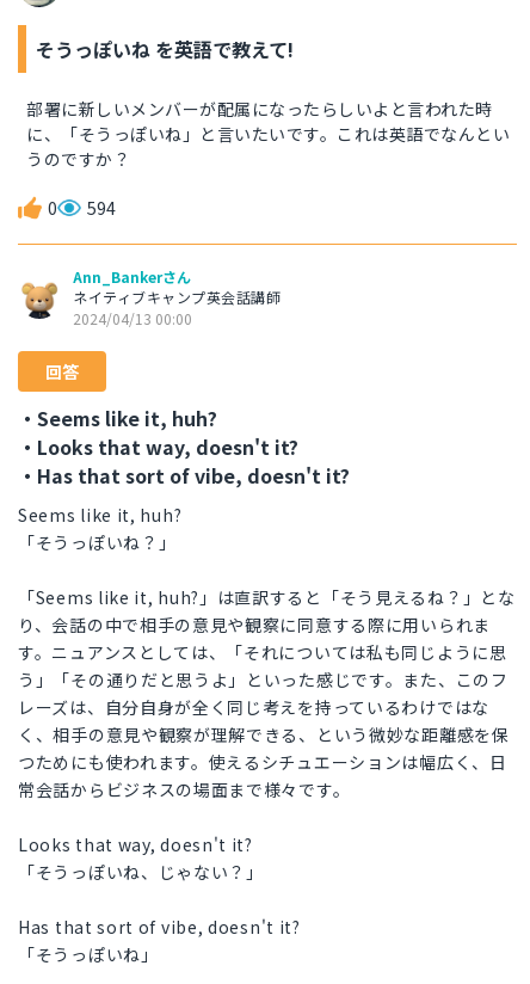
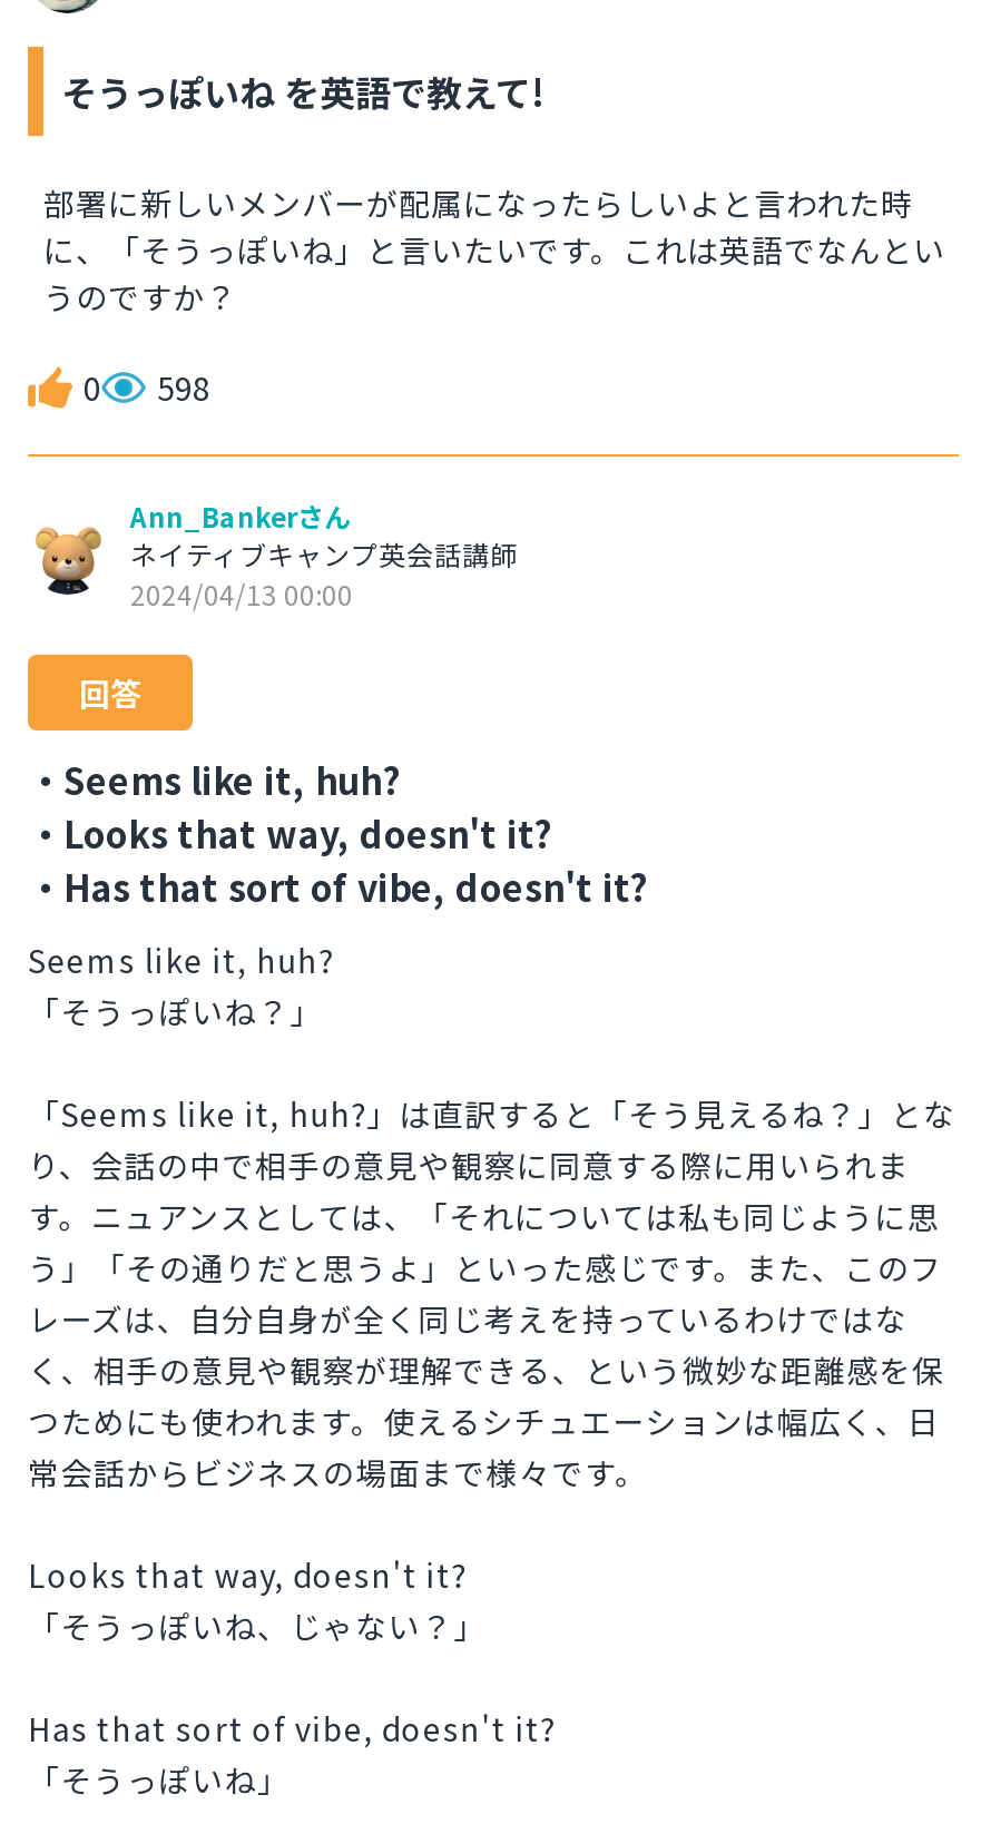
- 0 594
+ 0 598
